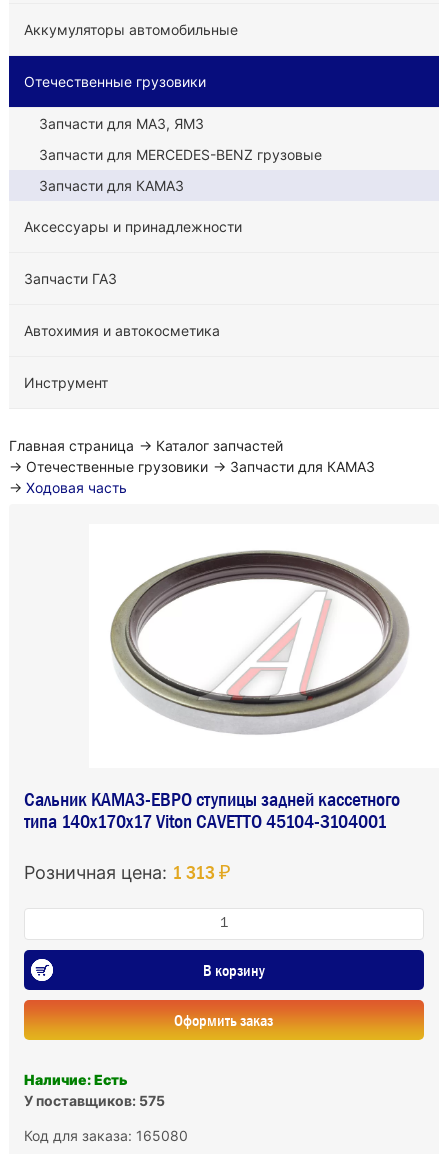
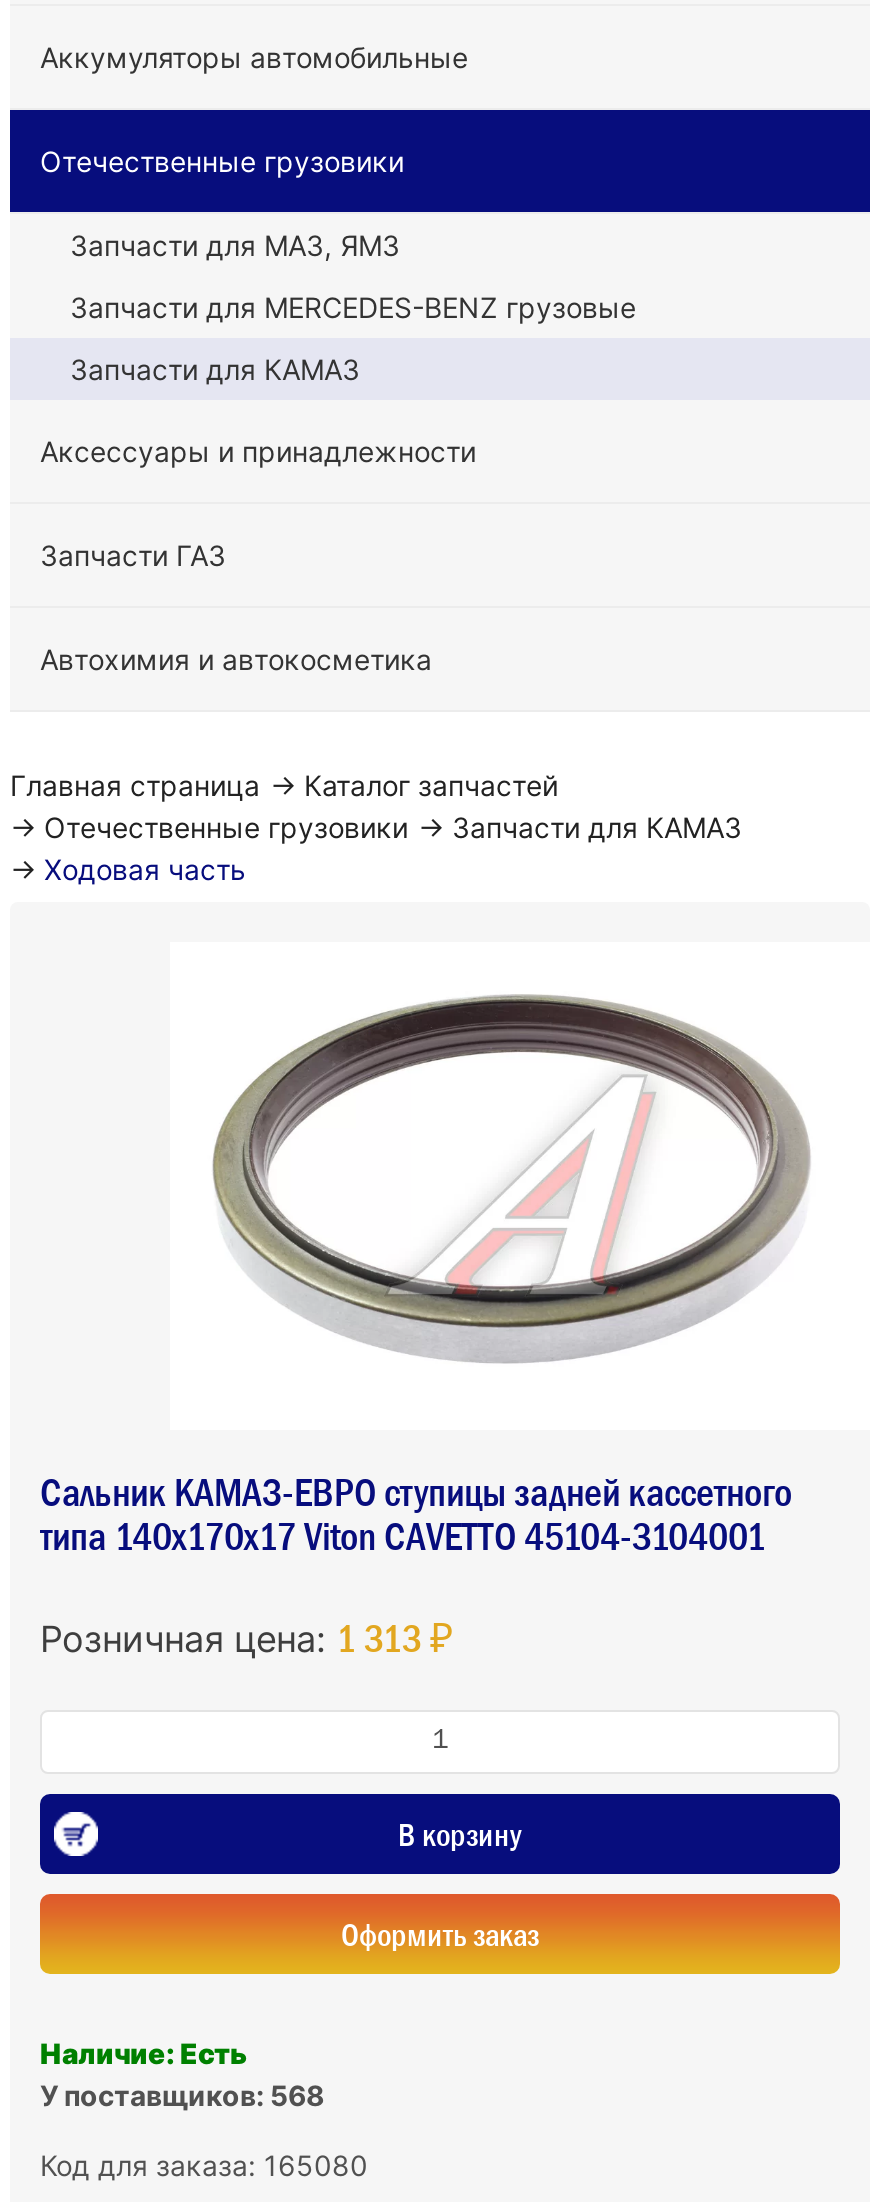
- Инструмент

- У поставщиков: 575
+ У поставщиков: 568
